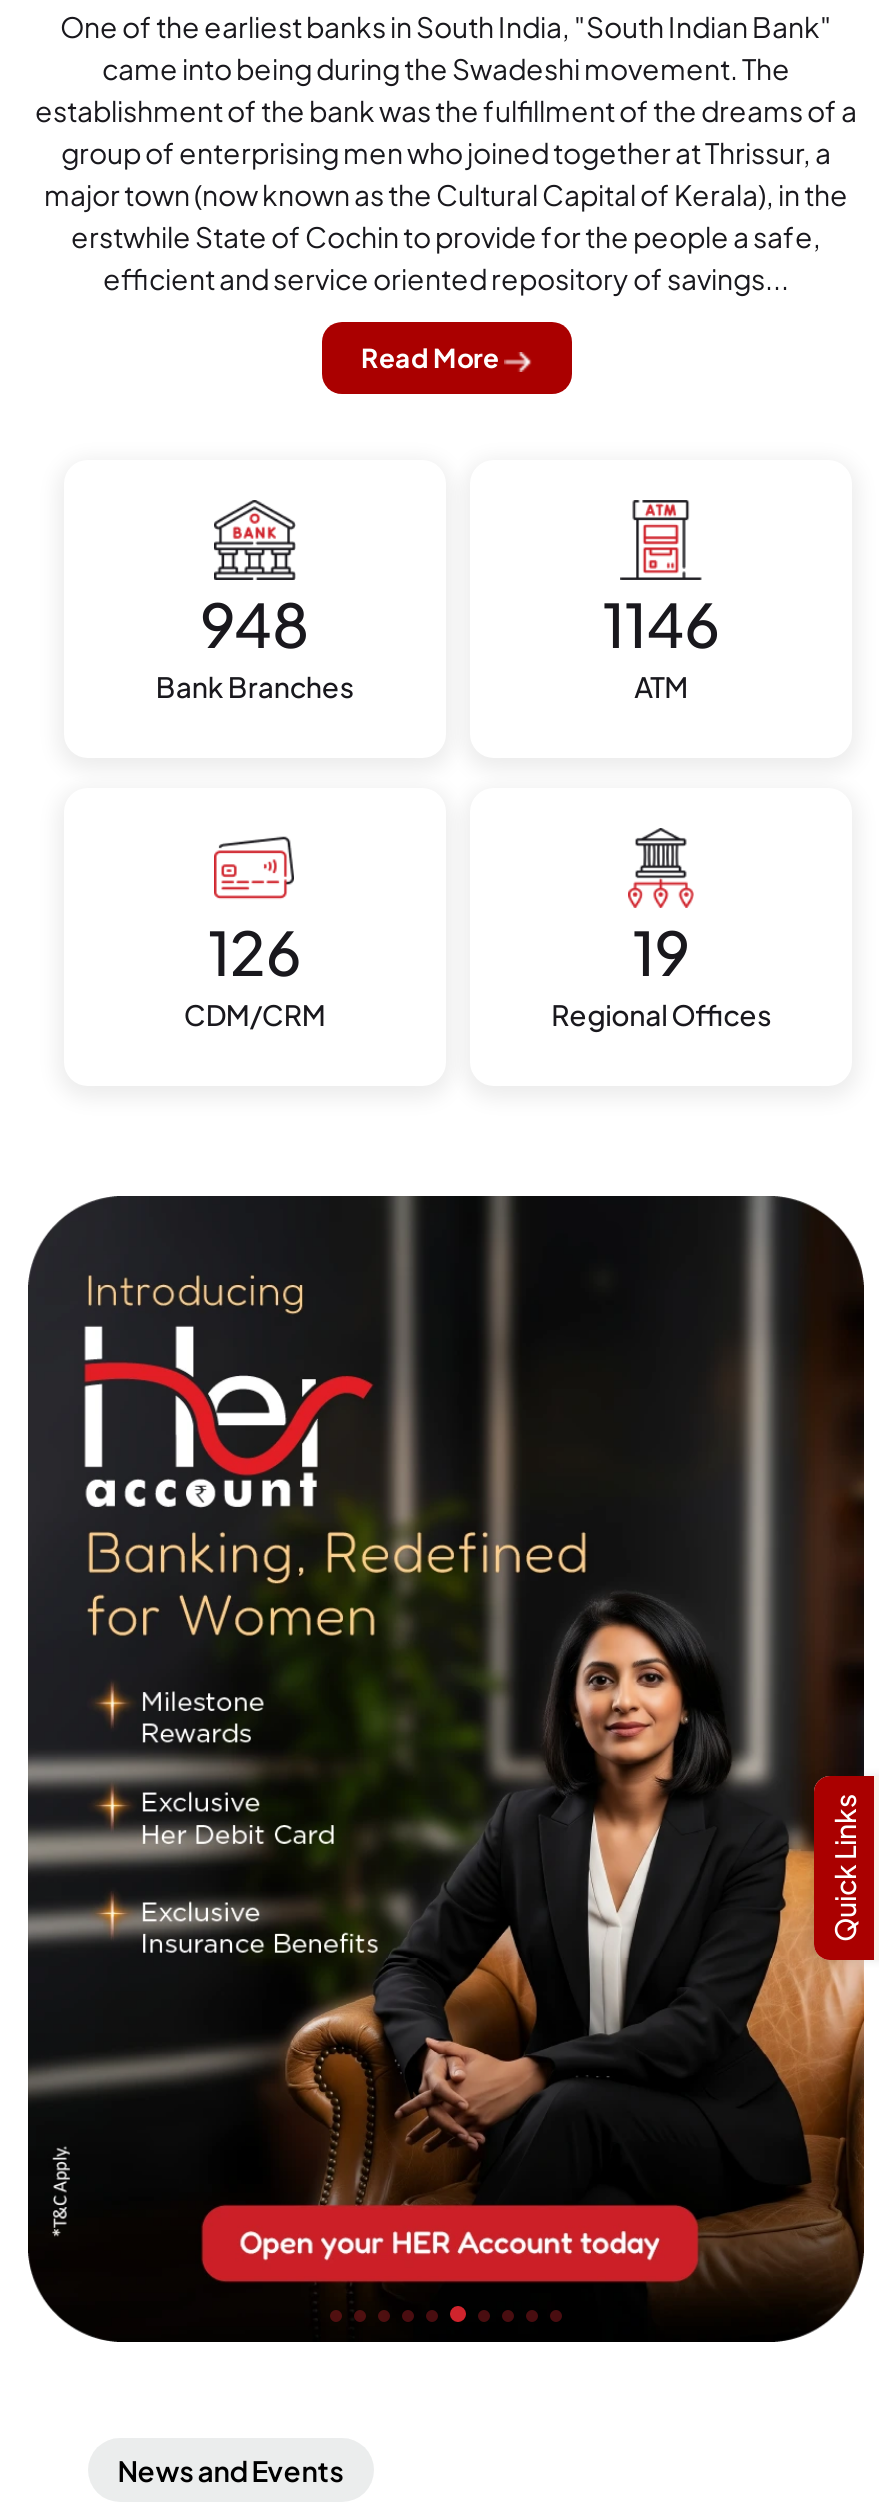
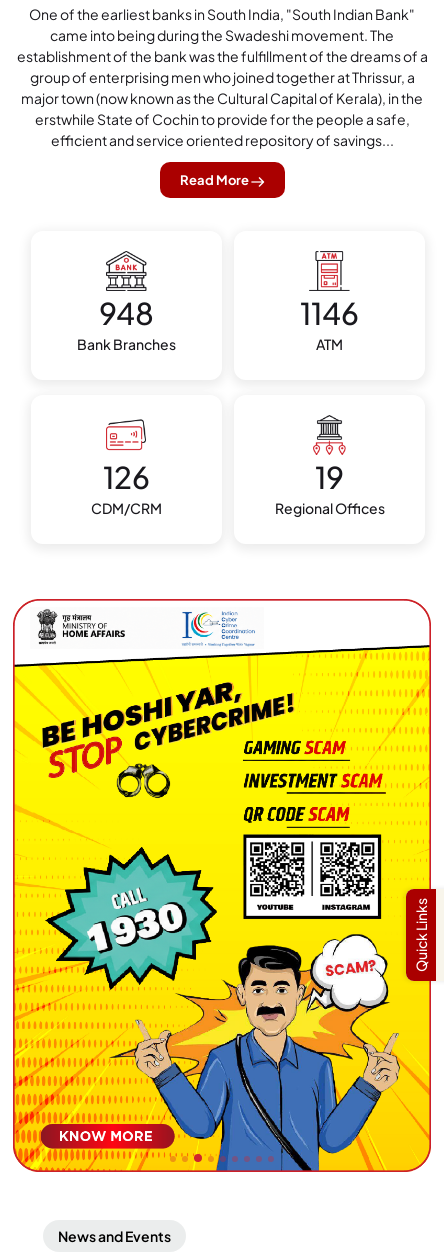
- [image]
+ [image]
